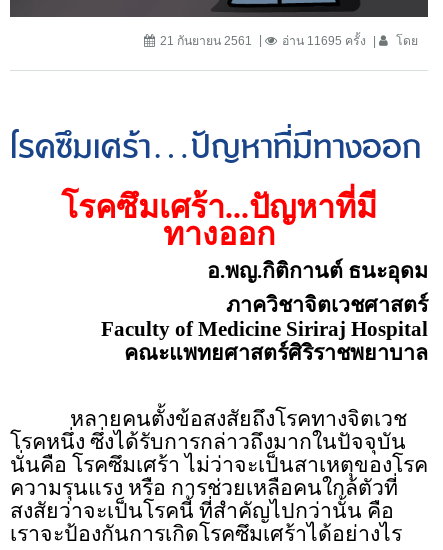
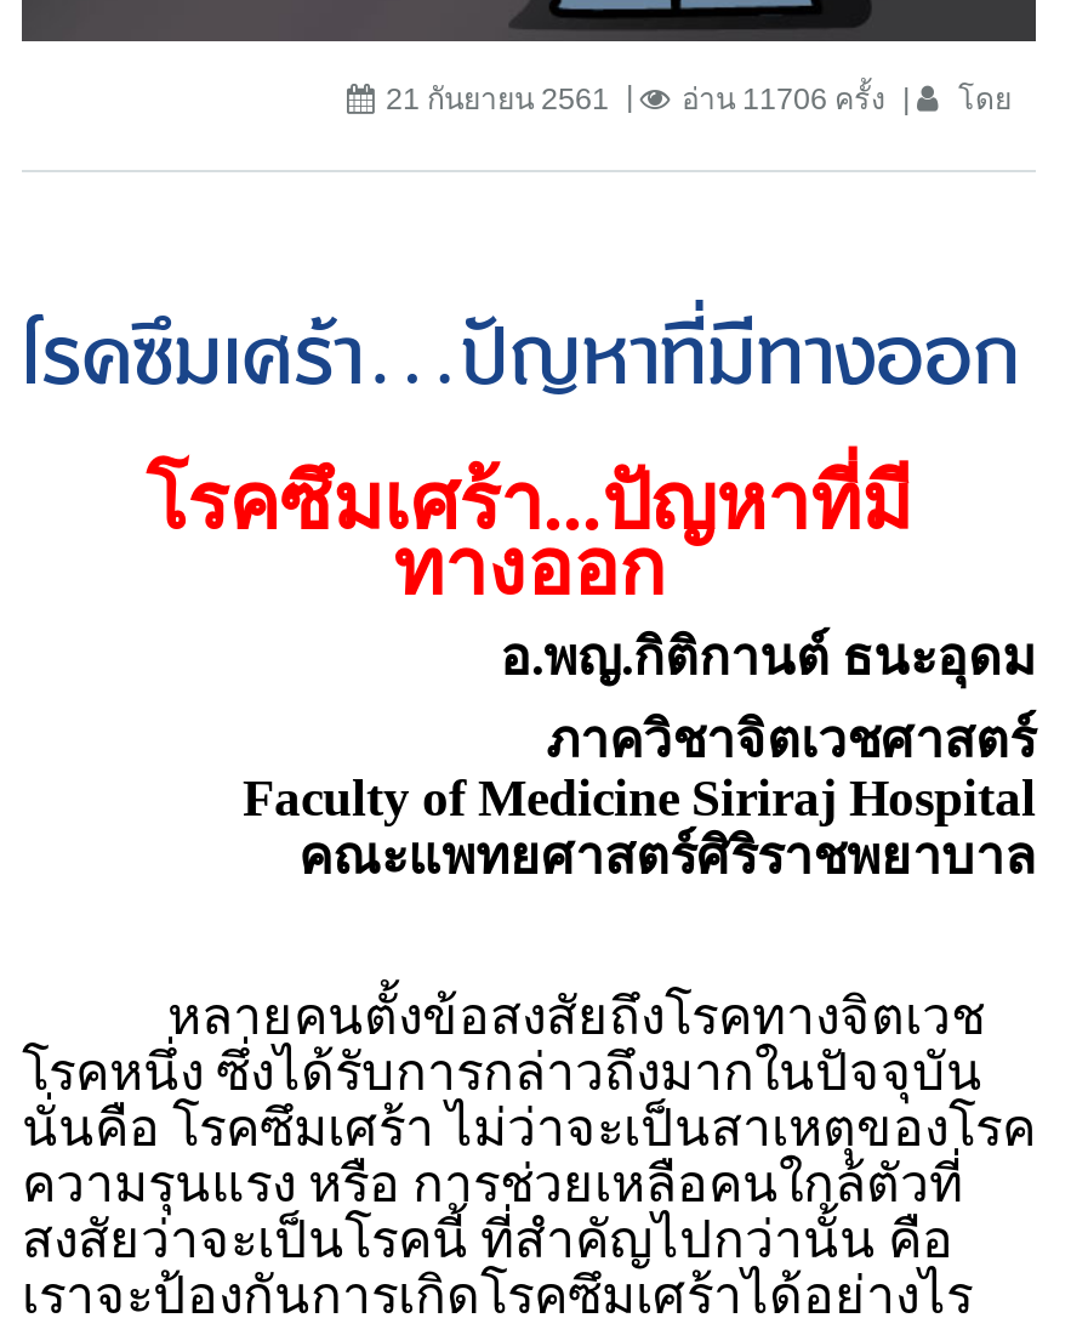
- อ่าน 11695 ครั้ง
+ อ่าน 11706 ครั้ง
